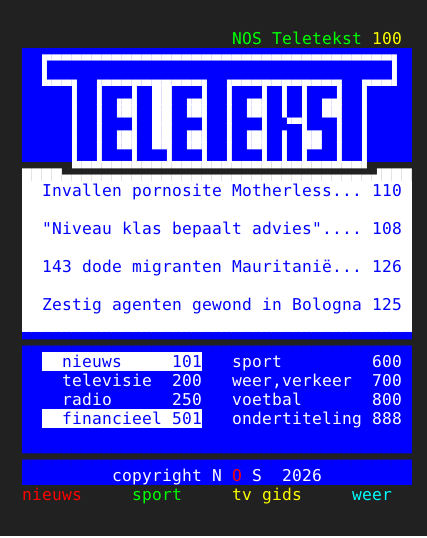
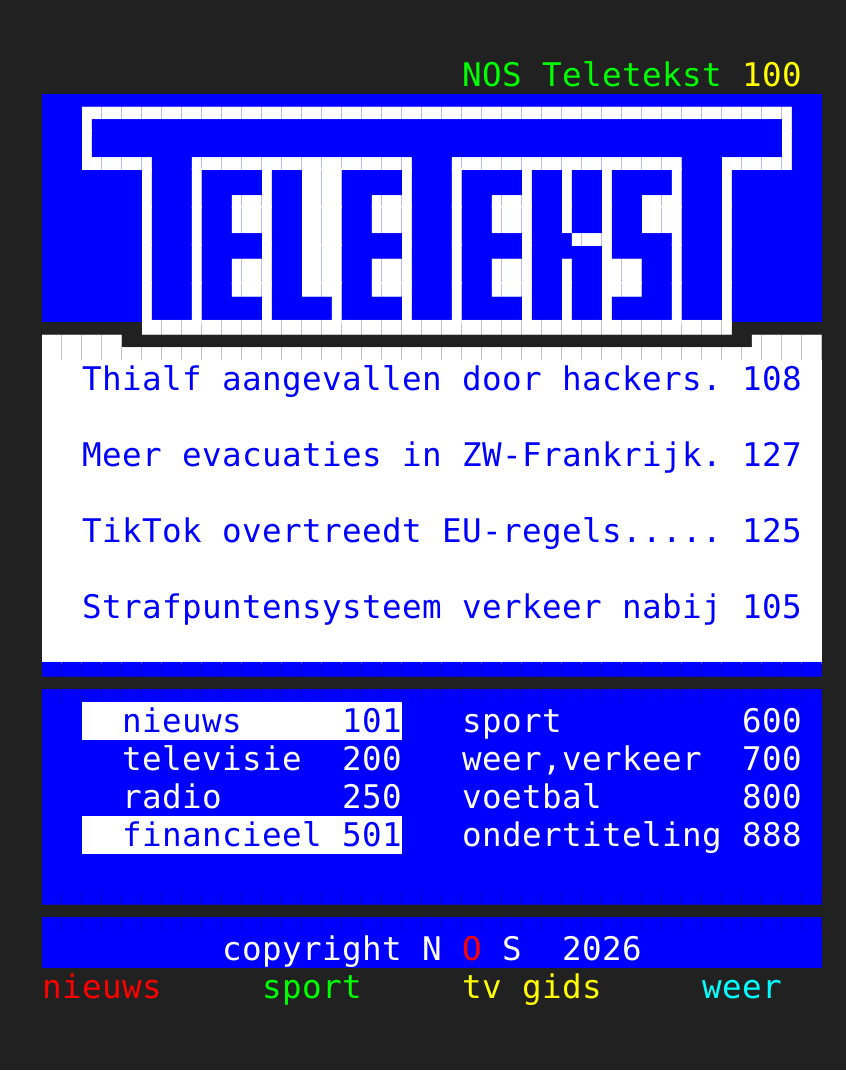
- Invallen pornosite Motherless... 110
+ Thialf aangevallen door hackers. 108

- "Niveau klas bepaalt advies".... 108
+ Meer evacuaties in ZW-Frankrijk. 127

- 143 dode migranten Mauritanië... 126
+ TikTok overtreedt EU-regels..... 125

- Zestig agenten gewond in Bologna 125
+ Strafpuntensysteem verkeer nabij 105
